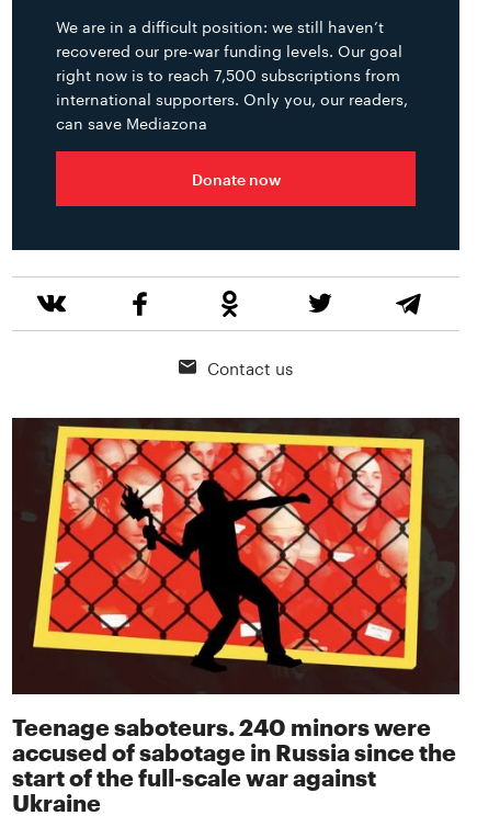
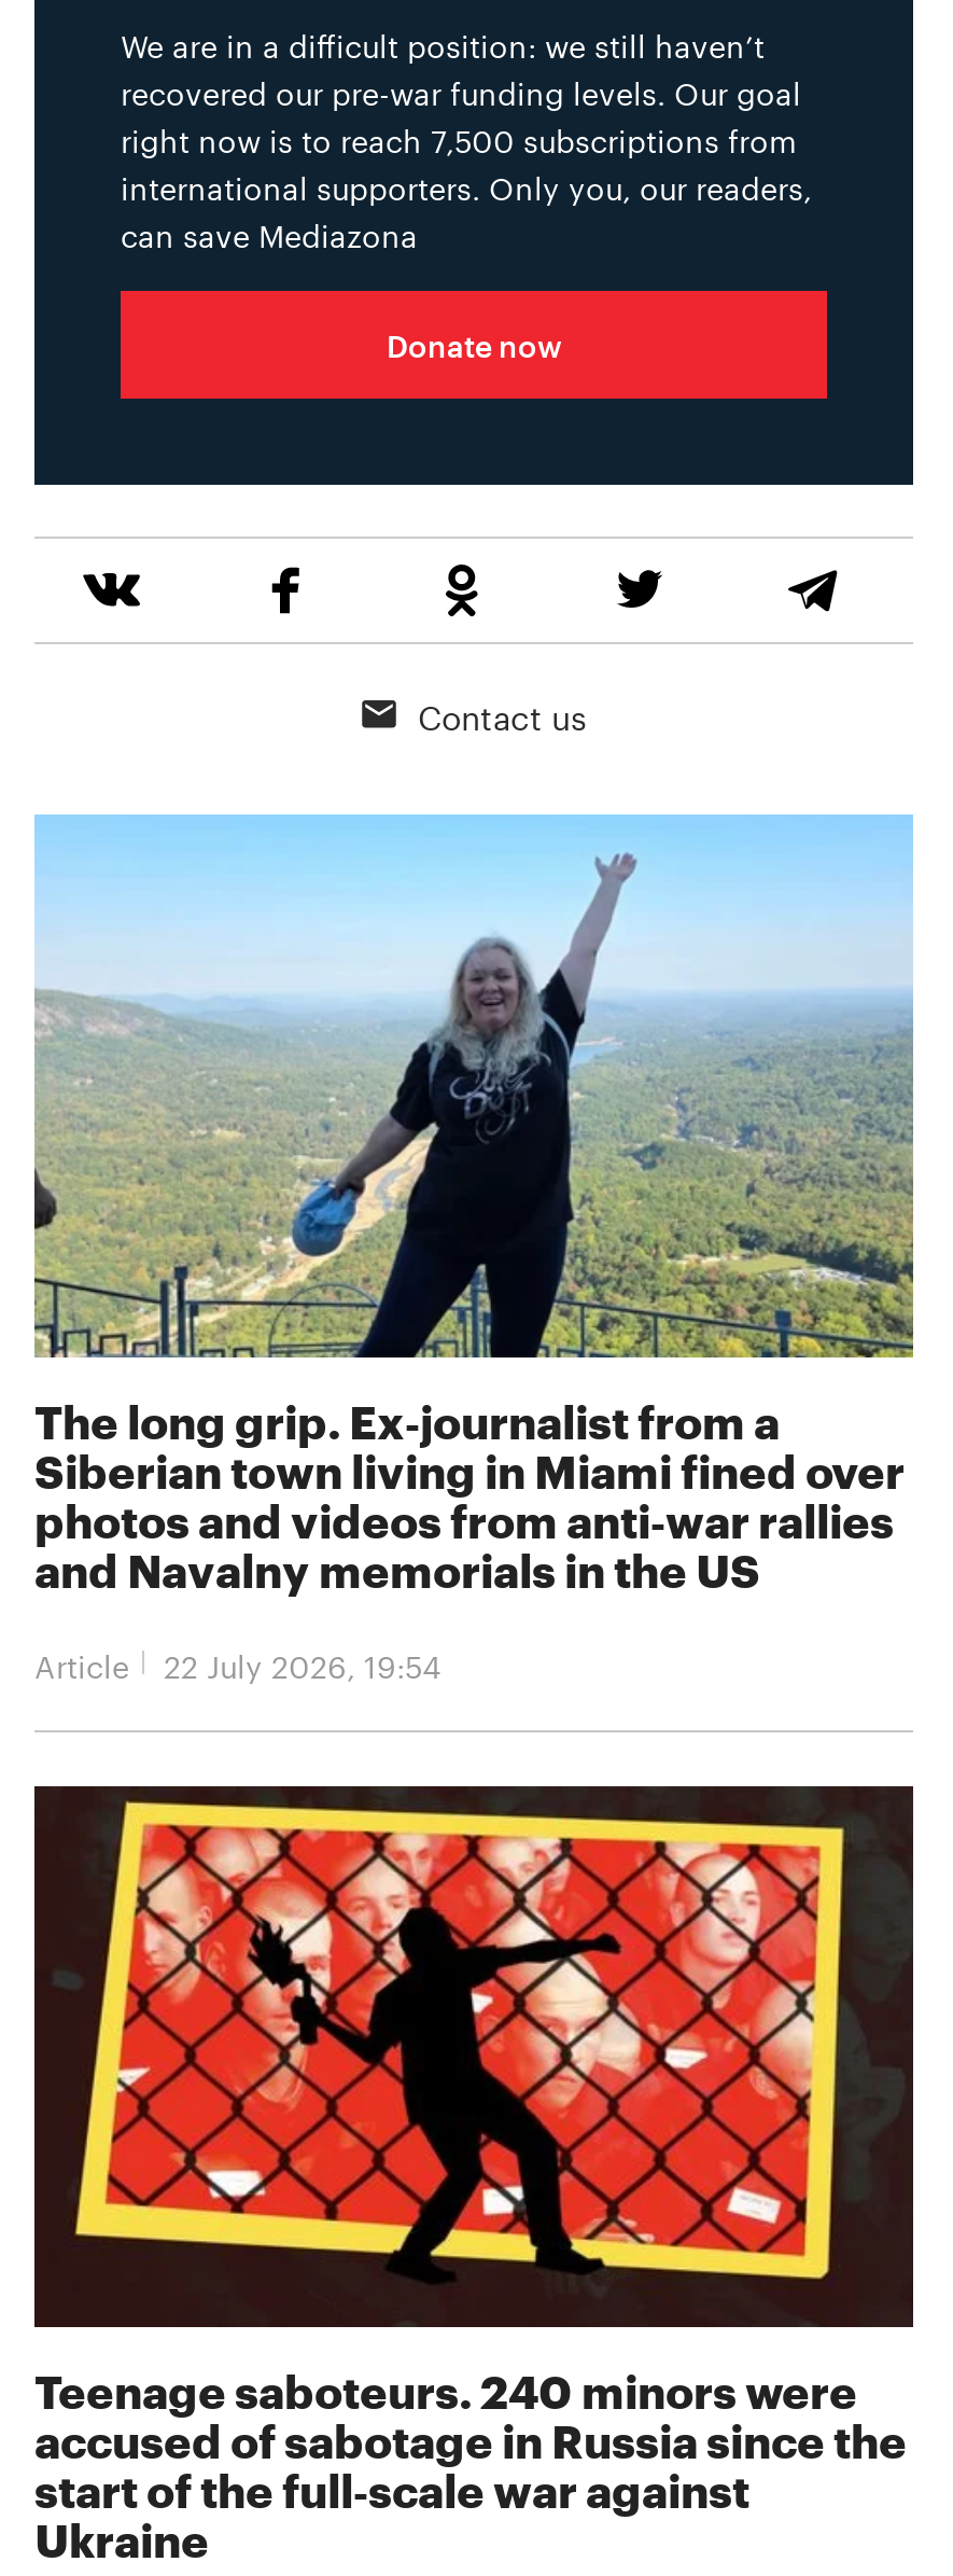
+ [image]
+ The long grip. Ex‑journalist from a
+ Siberian town living in Miami fined over
+ photos and videos from anti‑war rallies
+ and Navalny memorials in the US
+ Article 22 July 2026, 19:54
